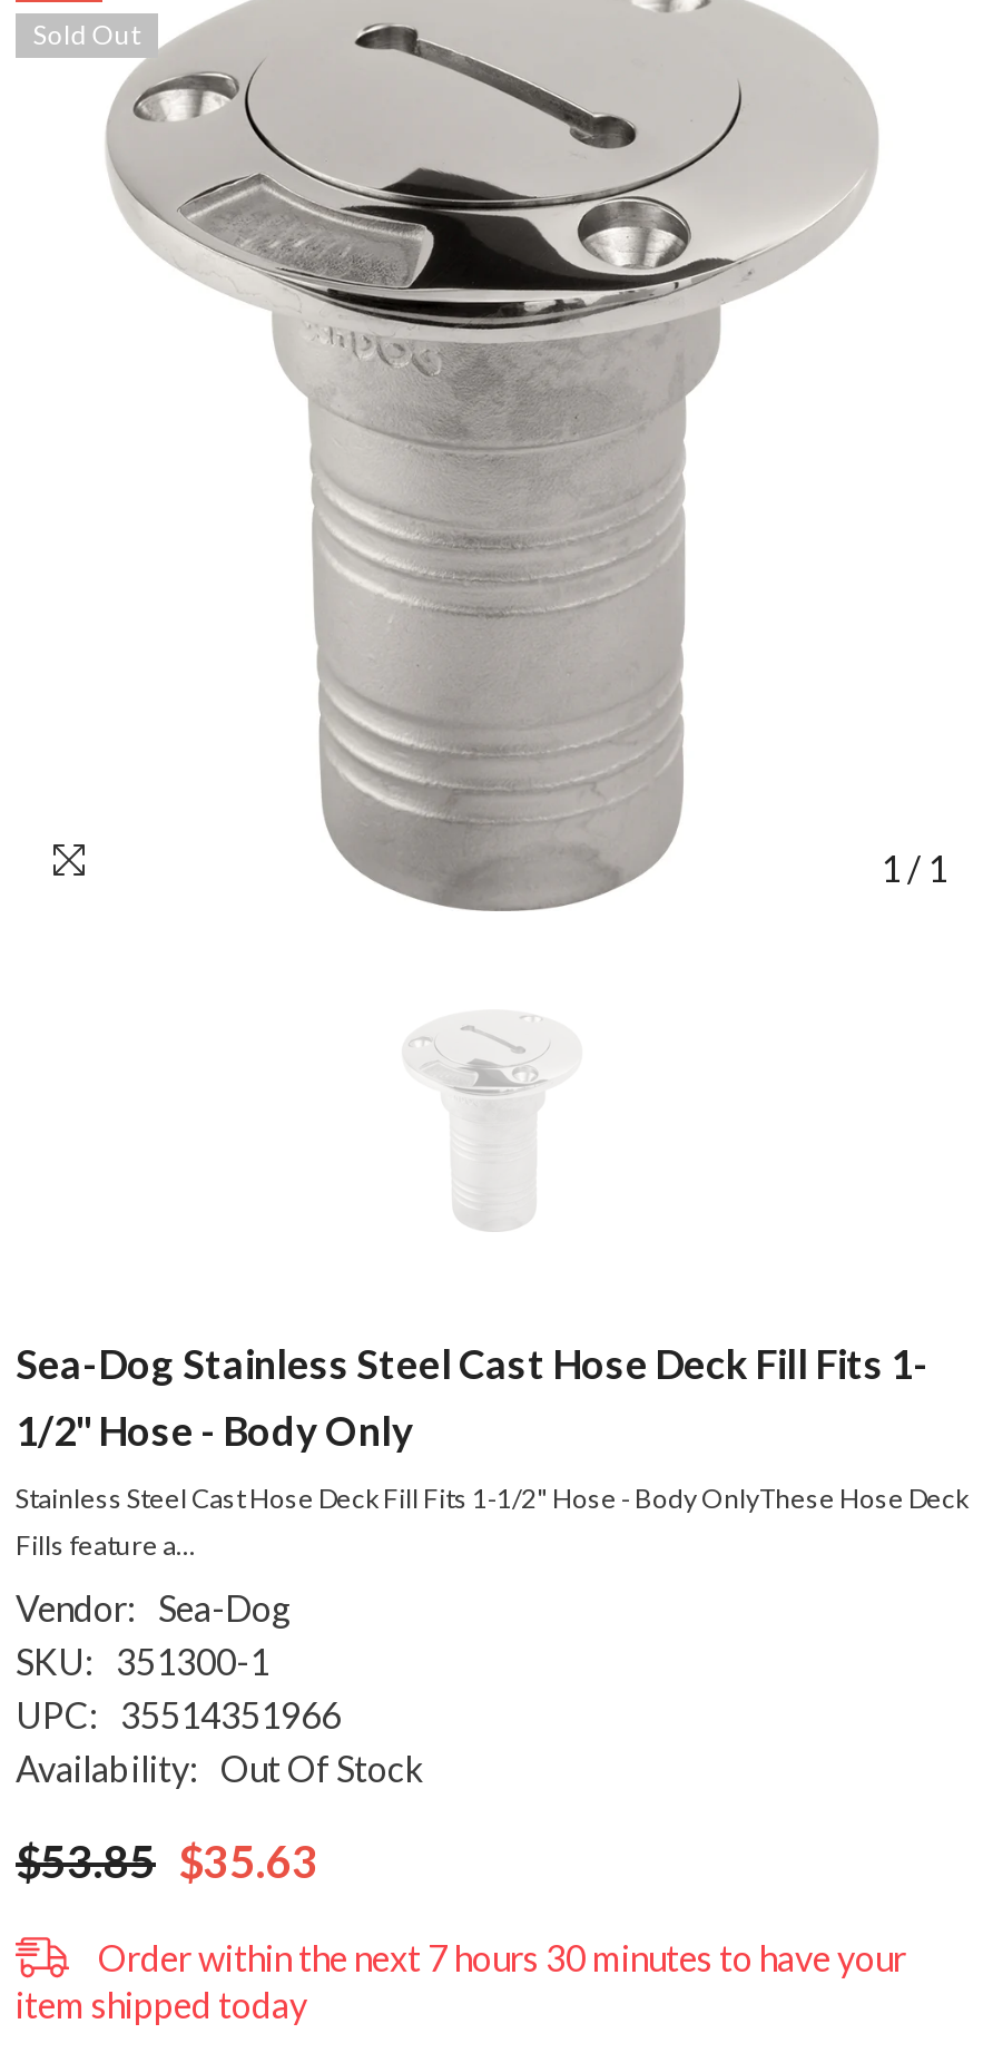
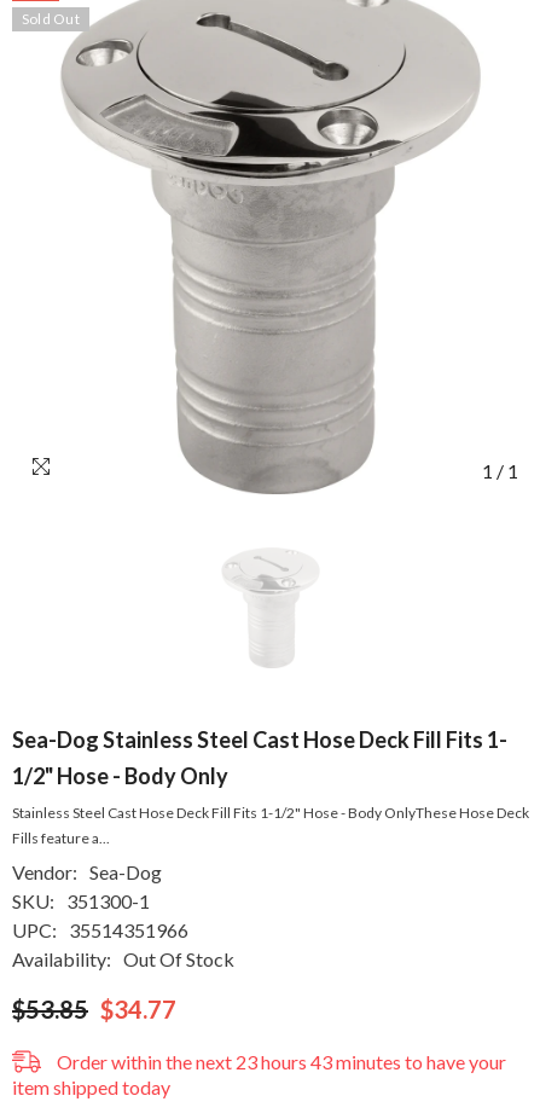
- $53.85 $35.63
+ $53.85 $34.77

- Order within the next 7 hours 30 minutes to have your
+ Order within the next 23 hours 43 minutes to have your
